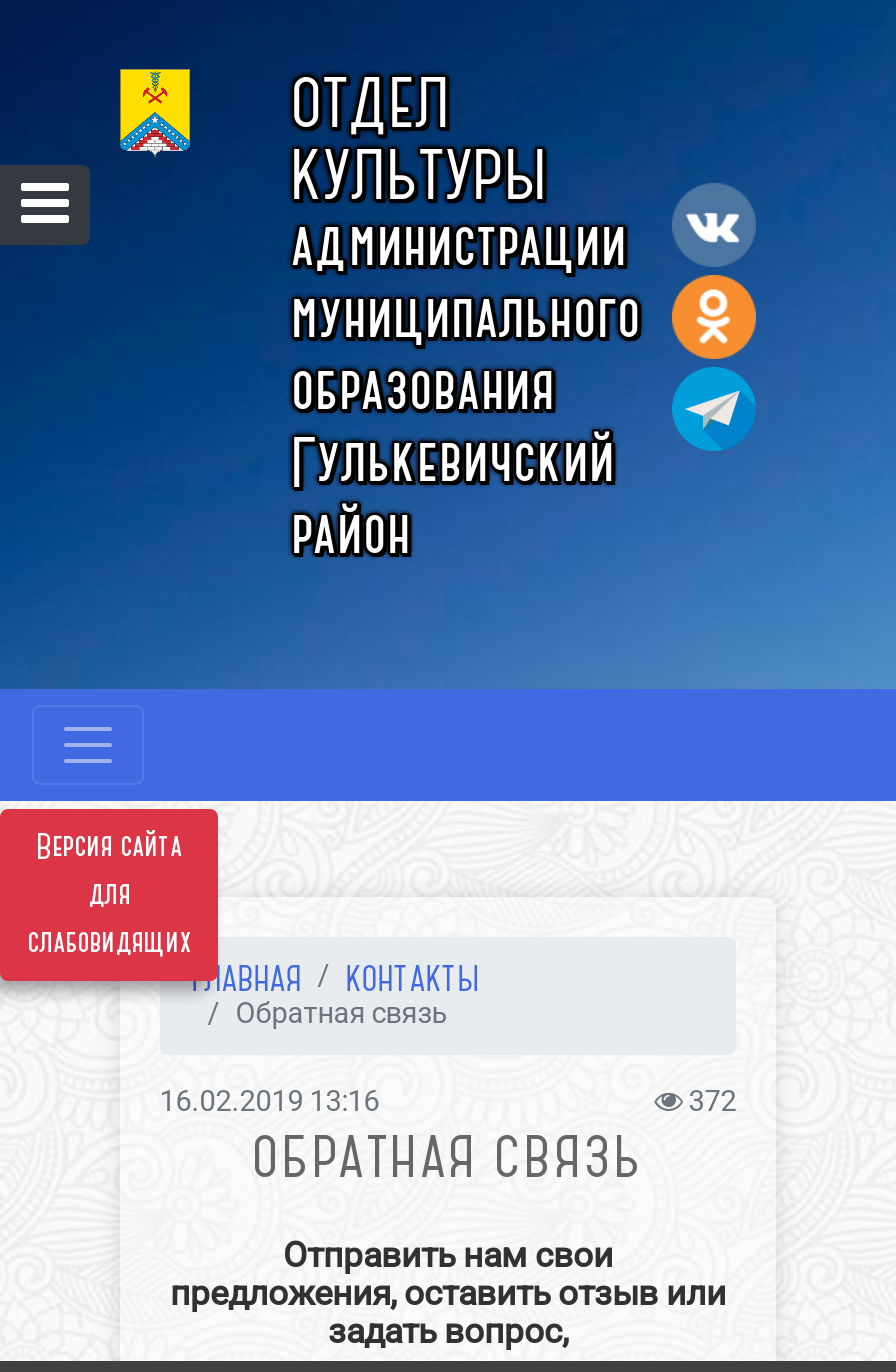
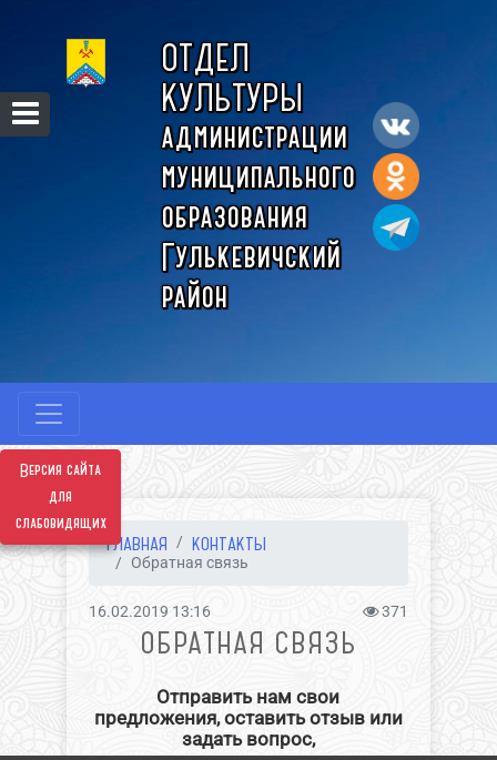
- 372
+ 371
